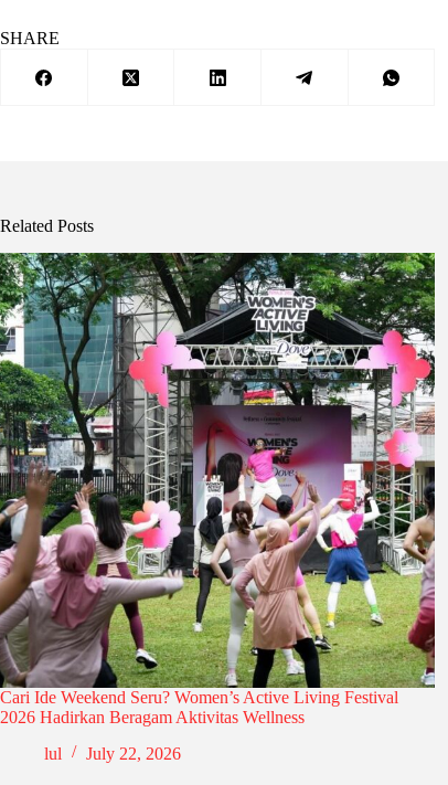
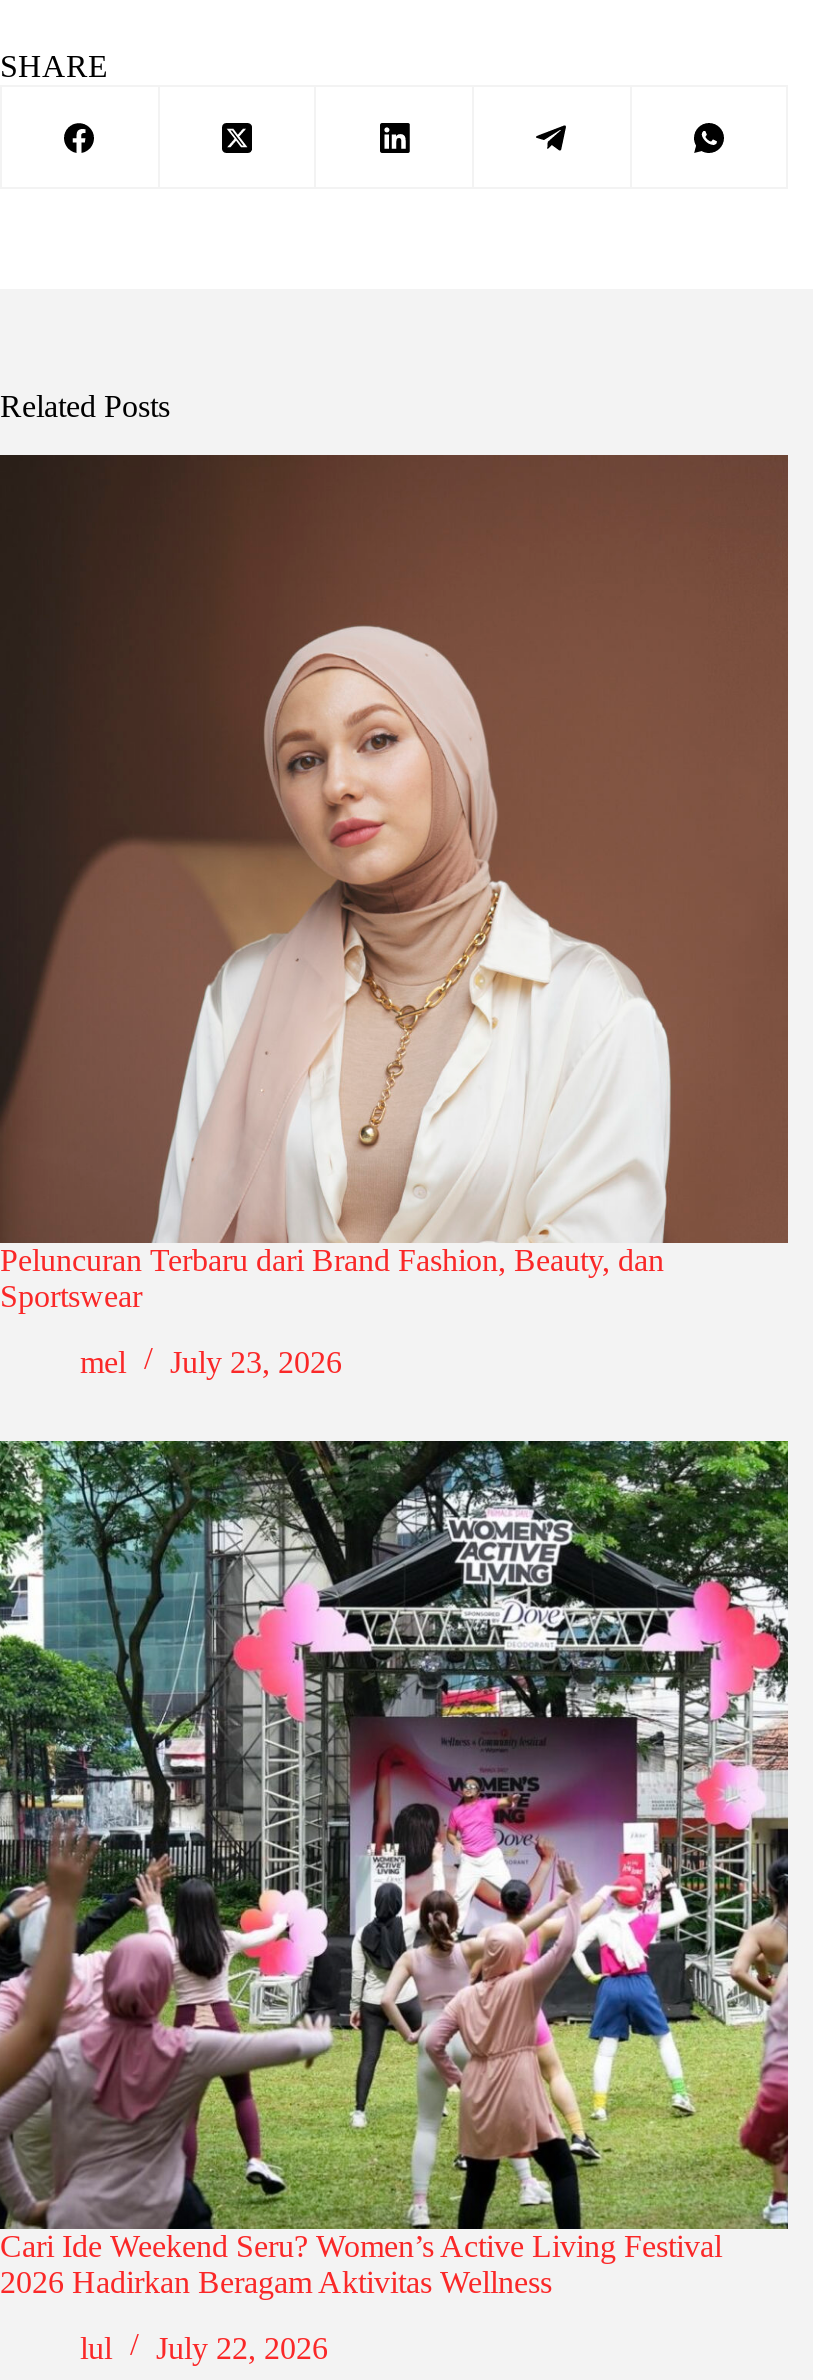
+ [image]
+ Peluncuran Terbaru dari Brand Fashion, Beauty, dan
+ Sportswear
+ mel
+ July 23, 2026
